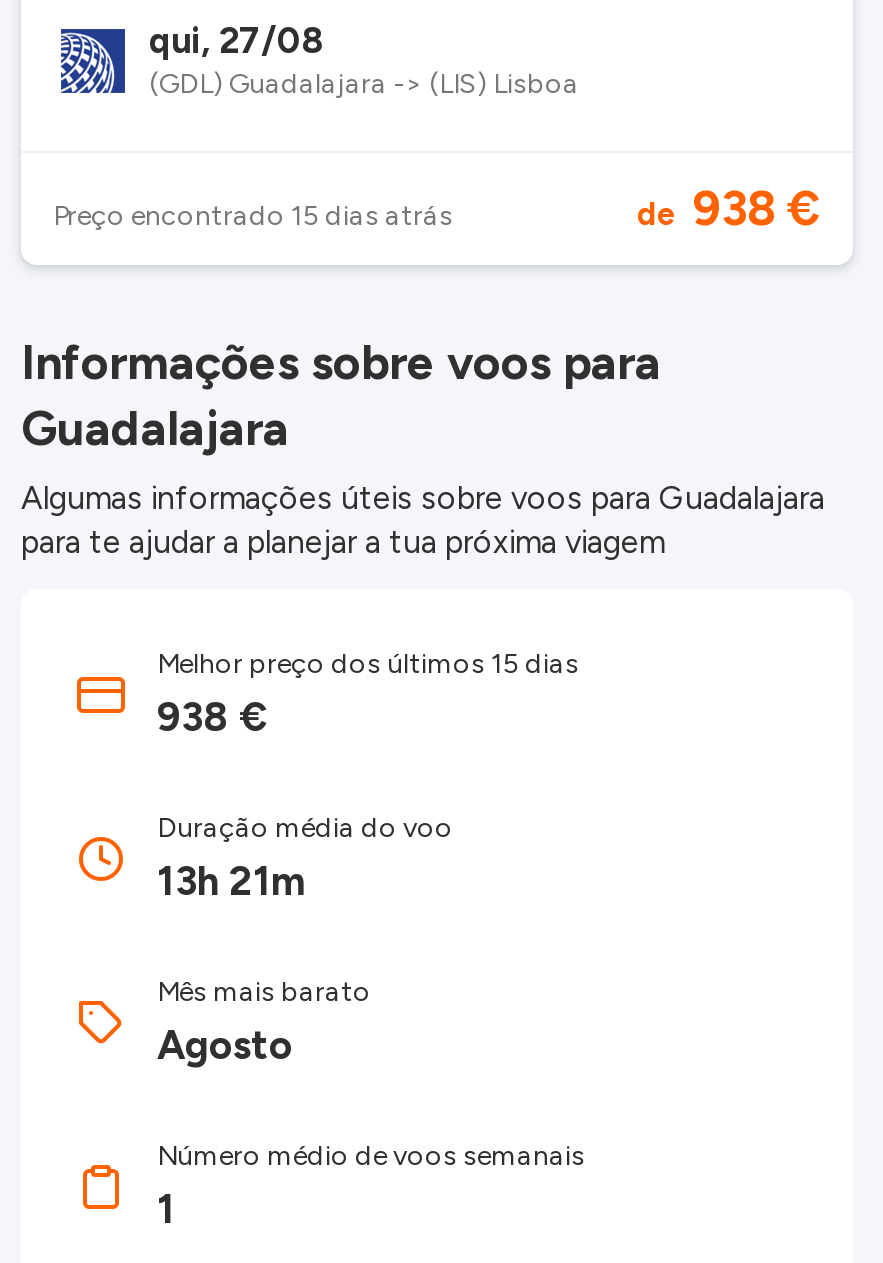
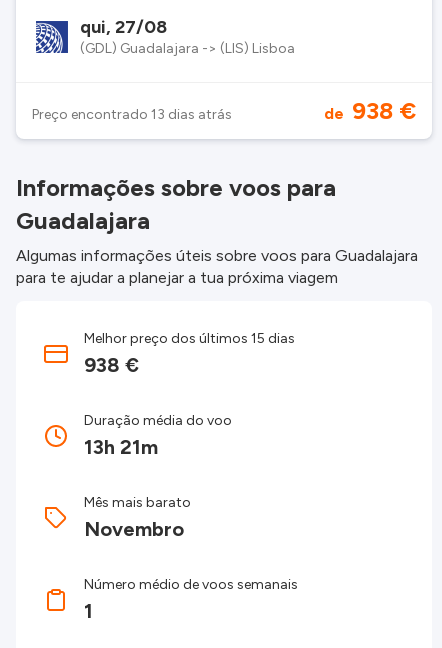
- Preço encontrado 15 dias atrás
+ Preço encontrado 13 dias atrás

- Agosto
+ Novembro
